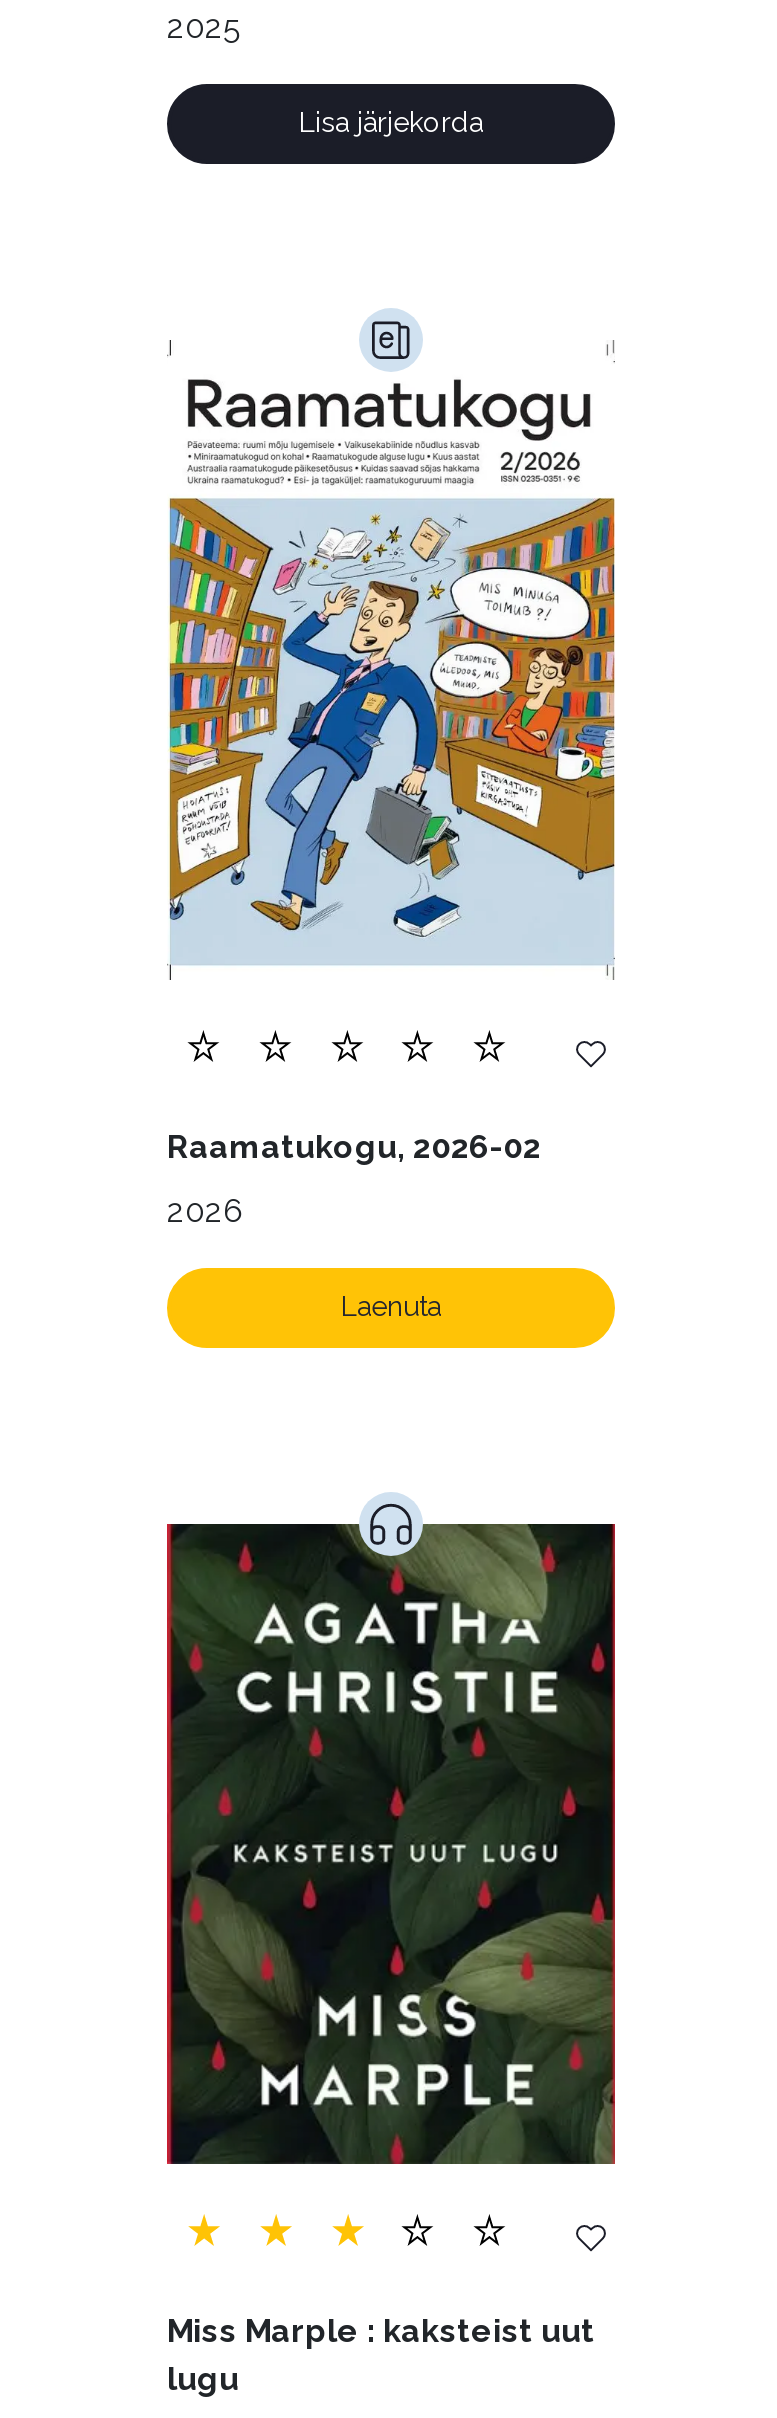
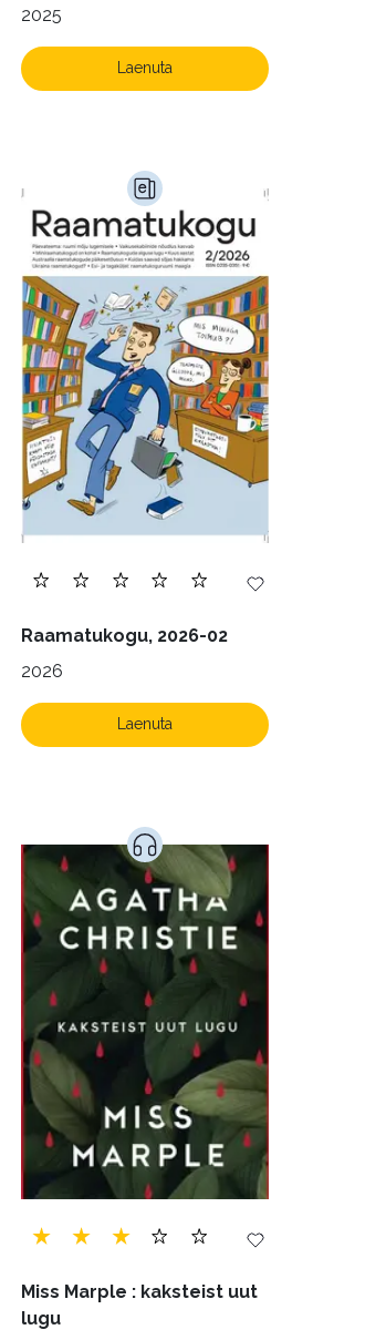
- Lisa järjekorda
+ Laenuta
